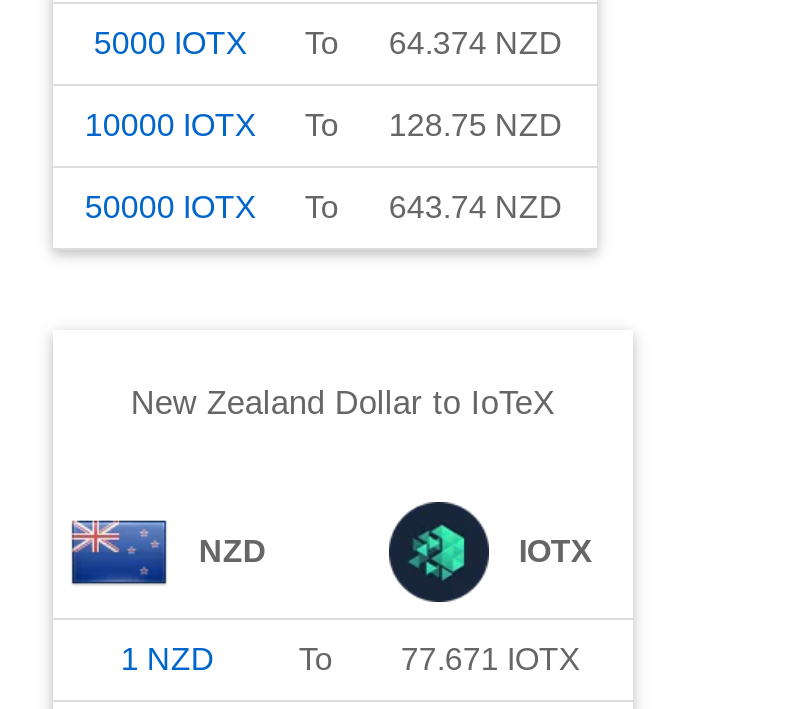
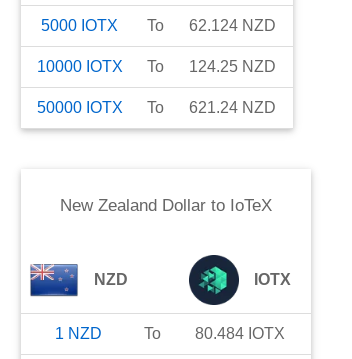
- 5000 IOTX To 64.374 NZD
+ 5000 IOTX To 62.124 NZD

- 10000 IOTX To 128.75 NZD
+ 10000 IOTX To 124.25 NZD

- 50000 IOTX To 643.74 NZD
+ 50000 IOTX To 621.24 NZD

- To 77.671 IOTX
+ To 80.484 IOTX
